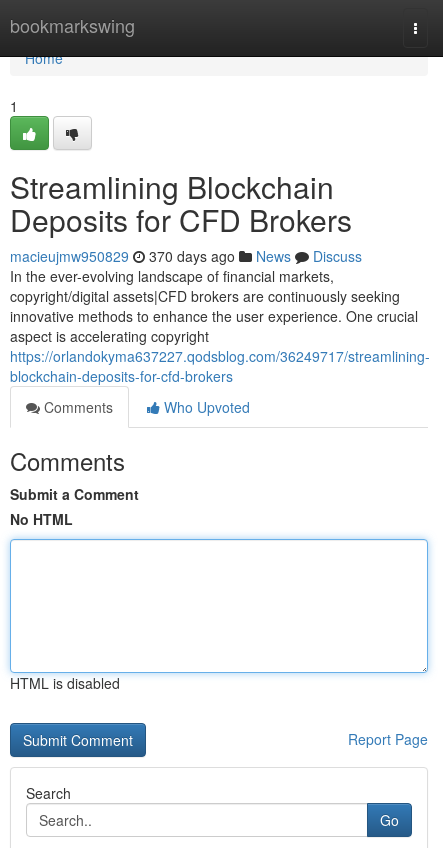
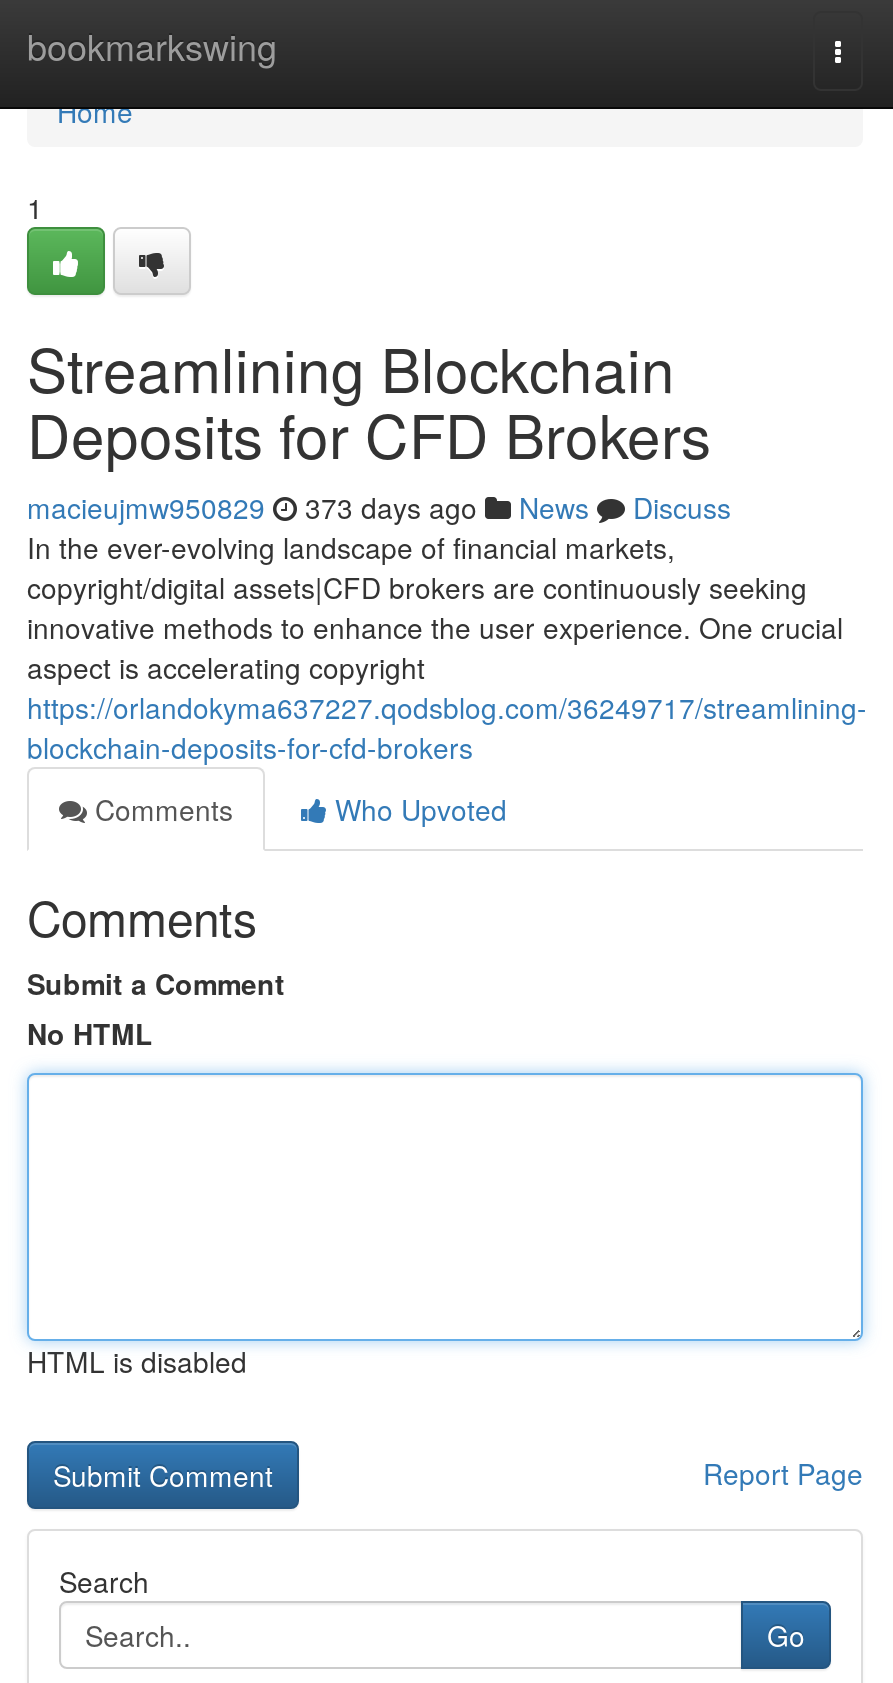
- macieujmw950829 370 days ago News Discuss
+ macieujmw950829 373 days ago News Discuss
